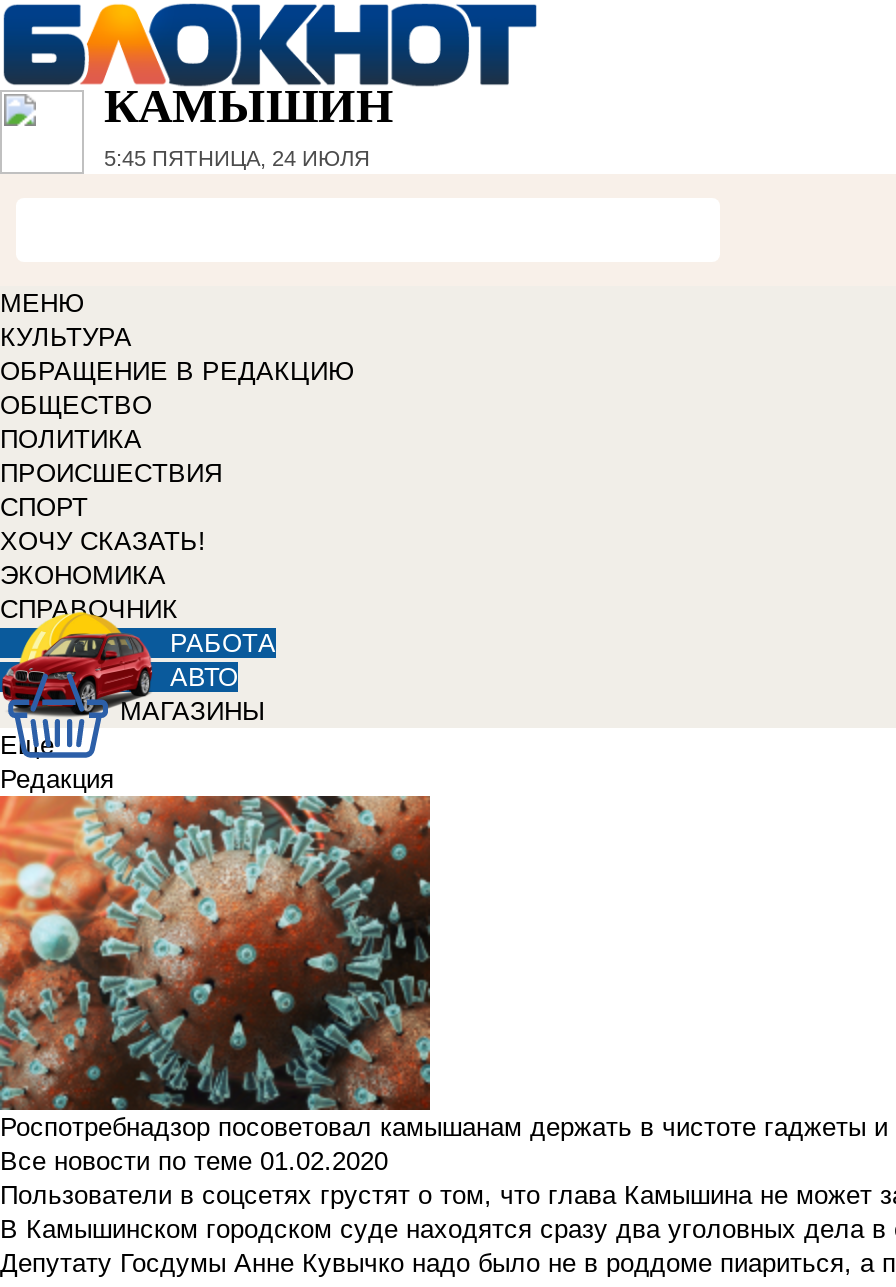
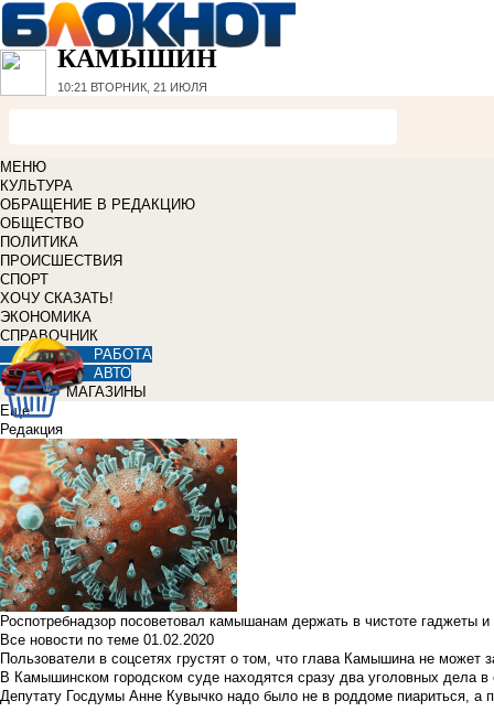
- 5:45 ПЯТНИЦА, 24 ИЮЛЯ
+ 10:21 ВТОРНИК, 21 ИЮЛЯ
